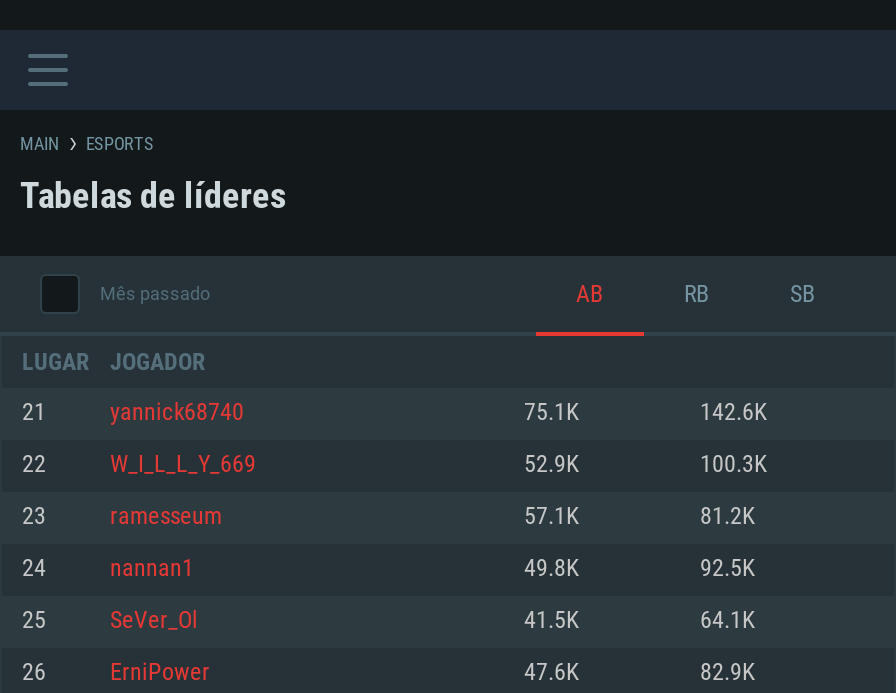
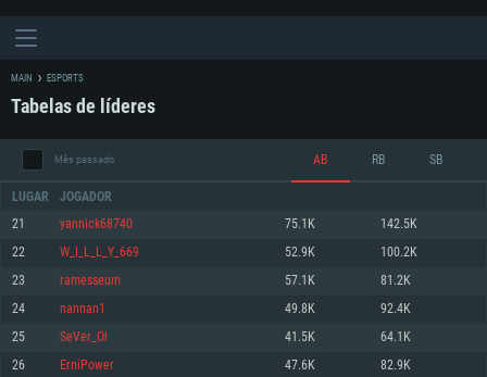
- 142.6K
+ 142.5K

- 100.3K
+ 100.2K

- 92.5K
+ 92.4K
